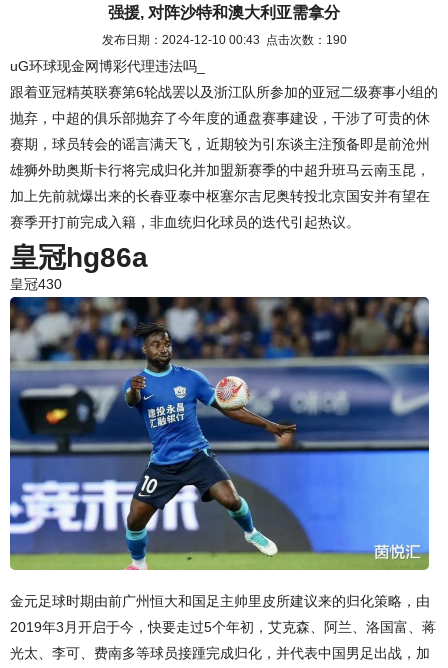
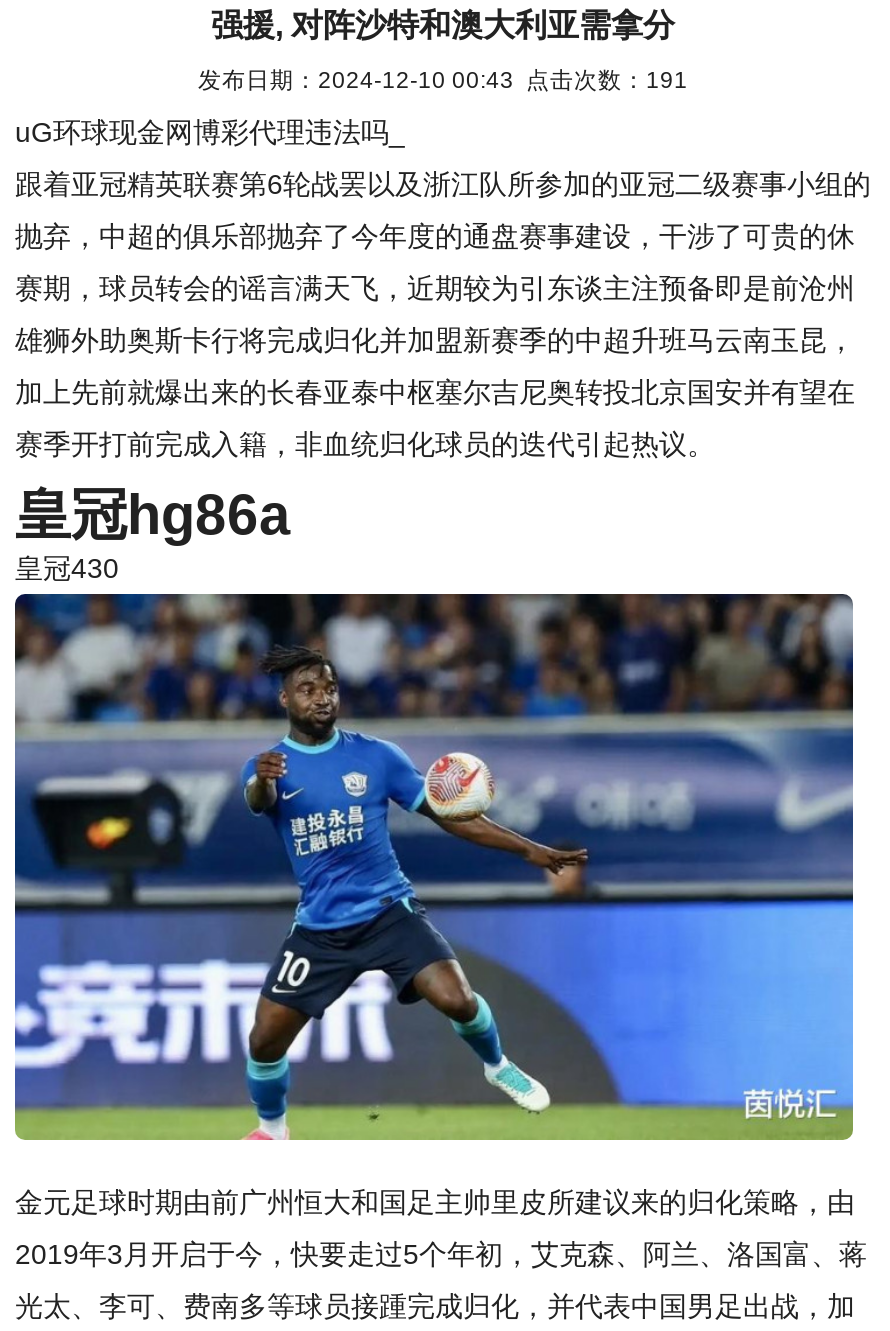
- 发布日期：2024-12-10 00:43 点击次数：190
+ 发布日期：2024-12-10 00:43 点击次数：191
